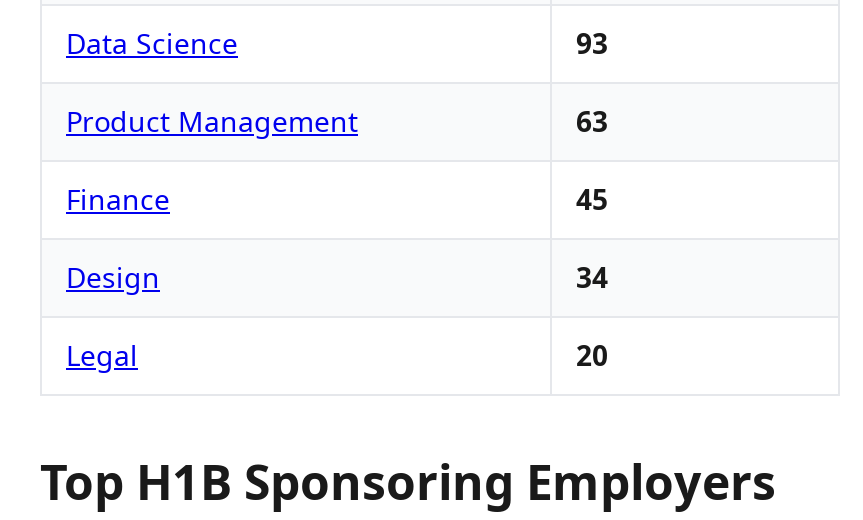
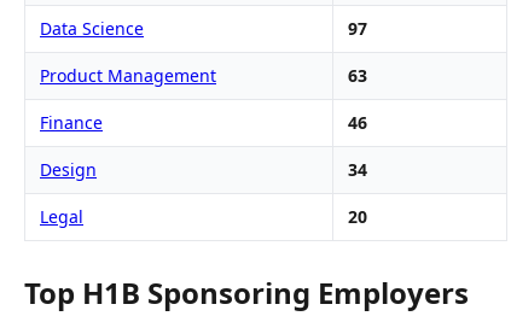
- 93
+ 97

- 45
+ 46
